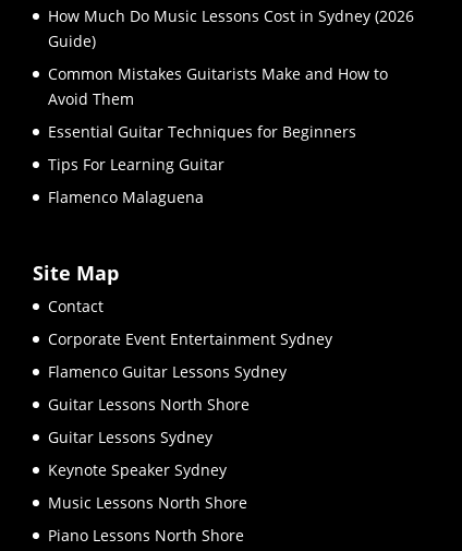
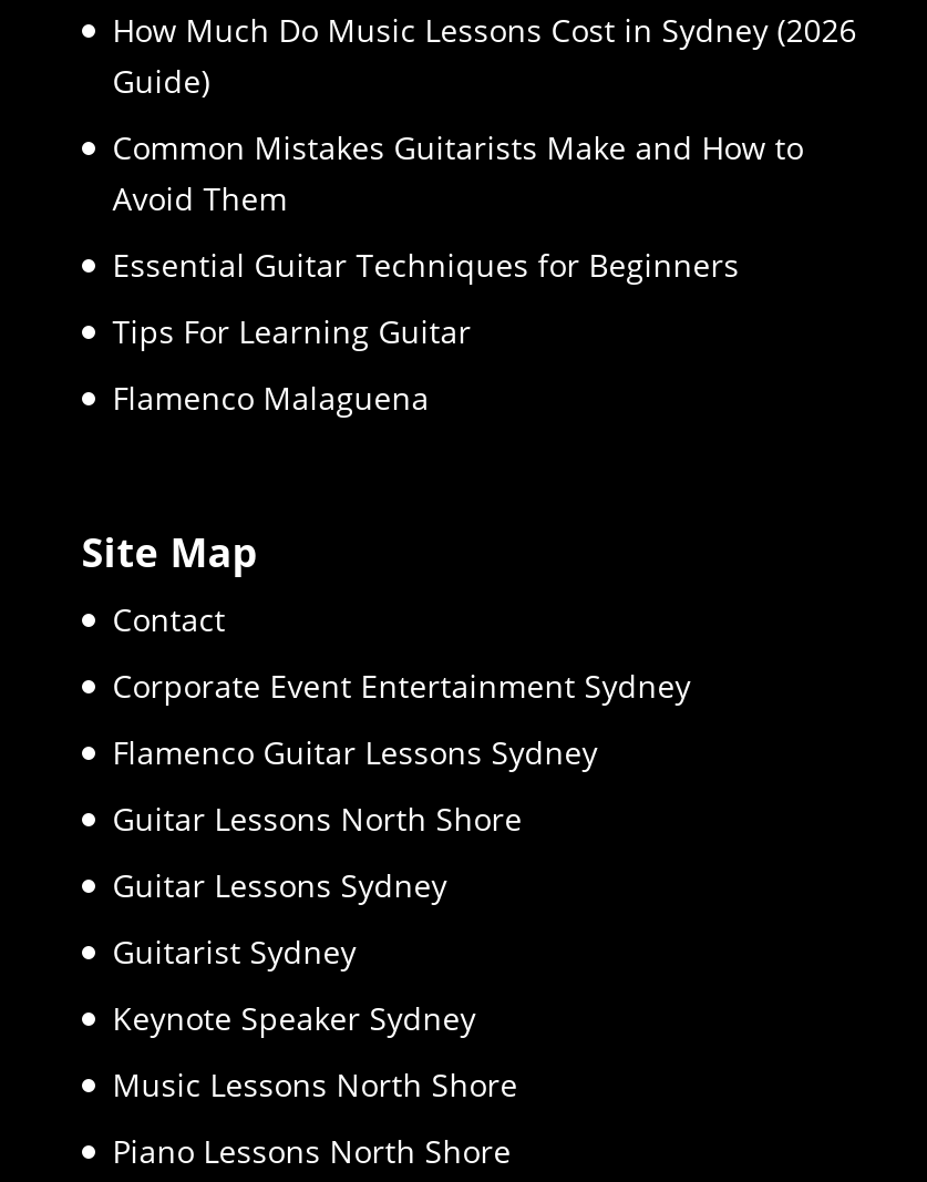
+ Guitarist Sydney
